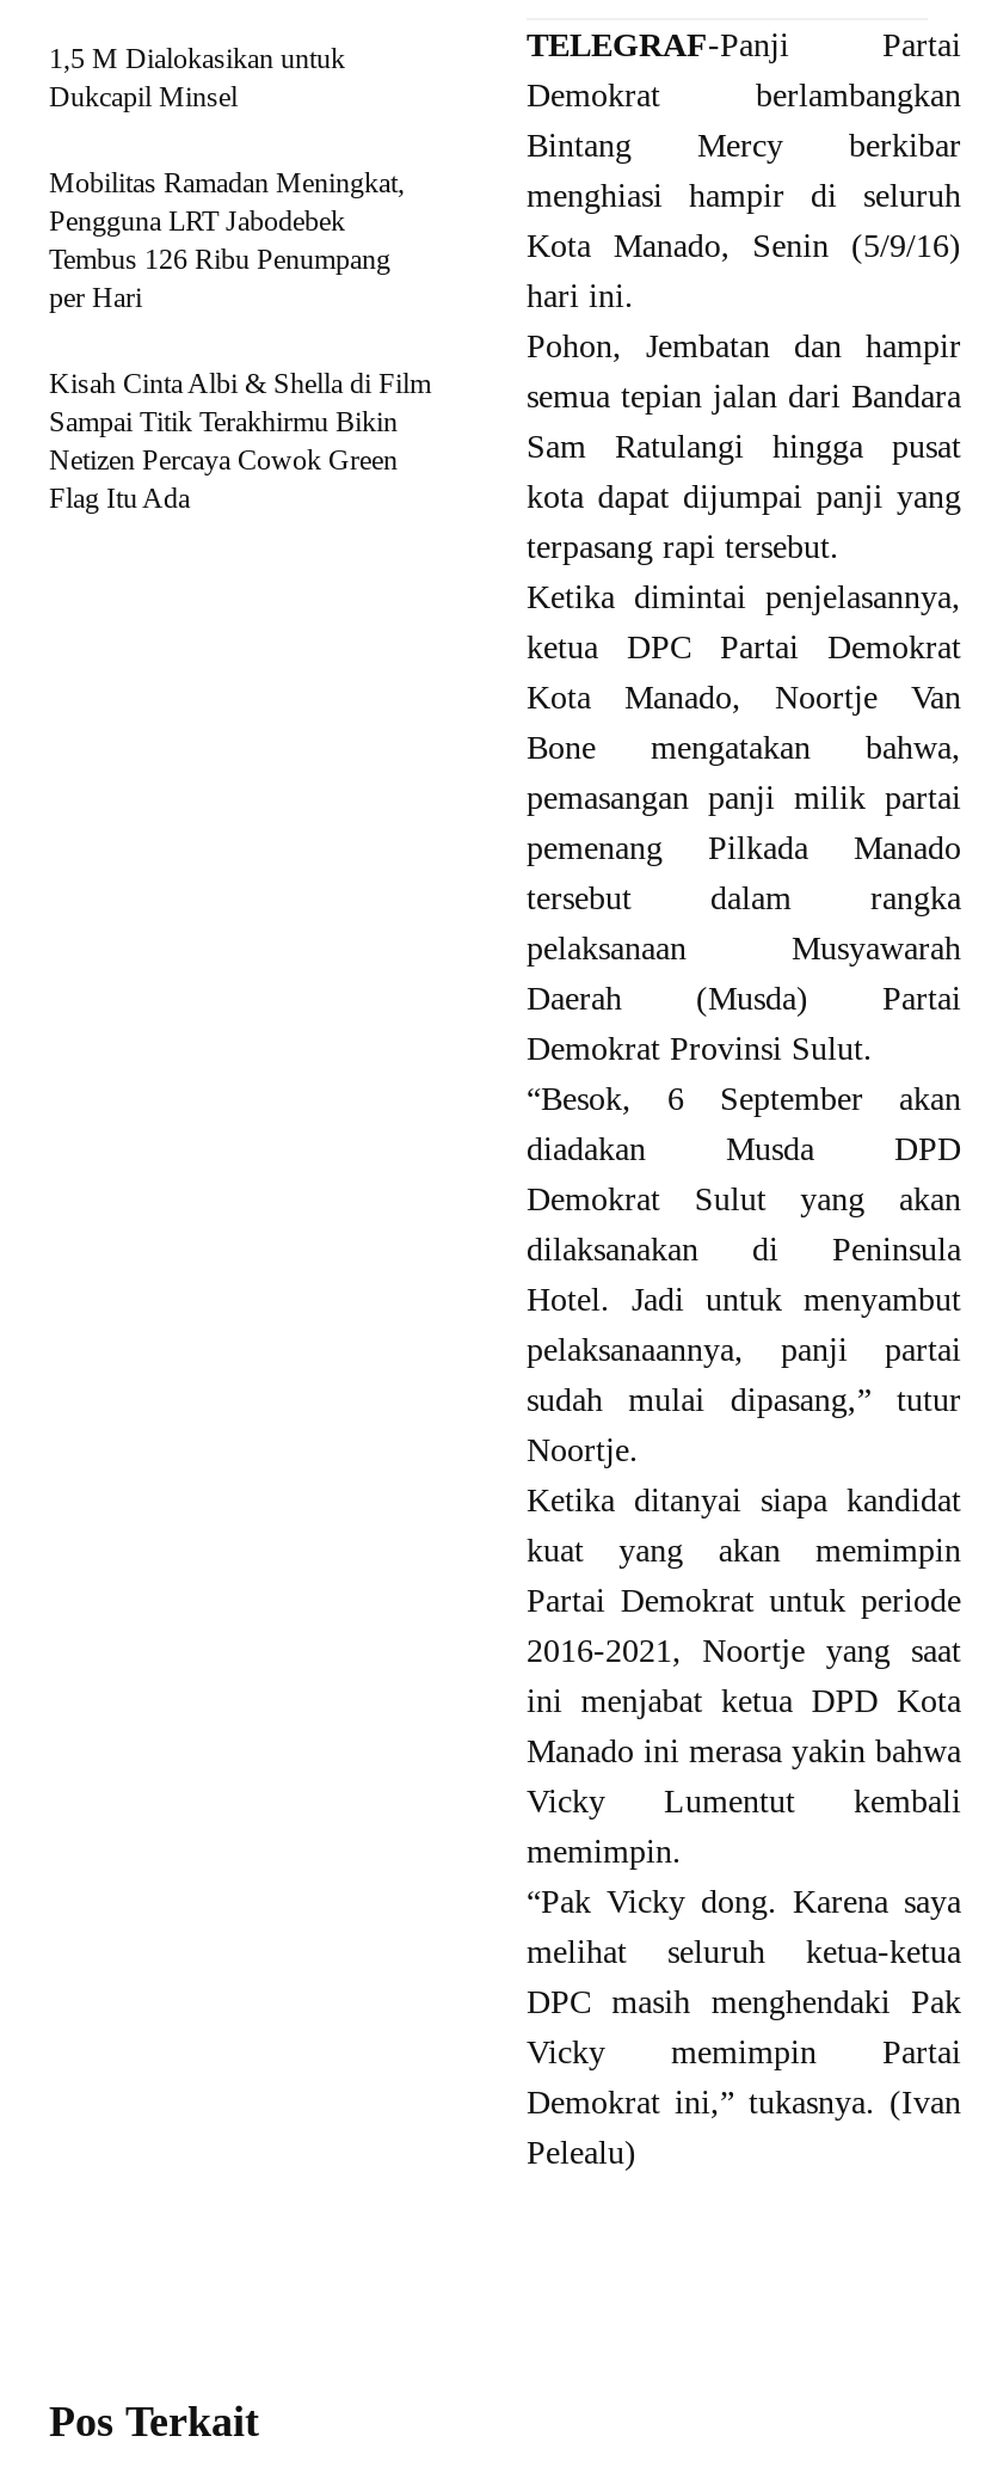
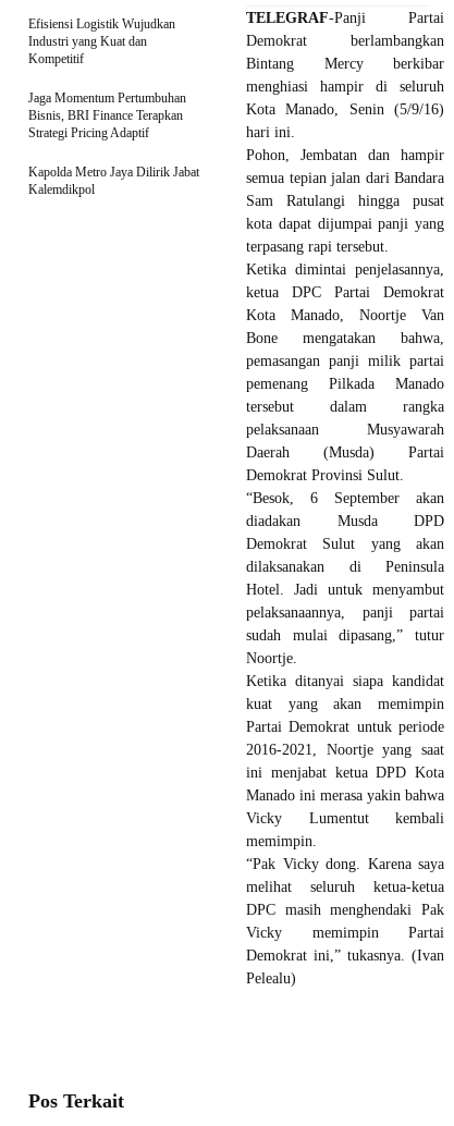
- 1,5 M Dialokasikan untuk
- Dukcapil Minsel
+ Efisiensi Logistik Wujudkan
+ Industri yang Kuat dan
+ Kompetitif

- Mobilitas Ramadan Meningkat,
- Pengguna LRT Jabodebek
- Tembus 126 Ribu Penumpang
- per Hari
+ Jaga Momentum Pertumbuhan
+ Bisnis, BRI Finance Terapkan
+ Strategi Pricing Adaptif

- Kisah Cinta Albi & Shella di Film
- Sampai Titik Terakhirmu Bikin
- Netizen Percaya Cowok Green
- Flag Itu Ada
+ Kapolda Metro Jaya Dilirik Jabat
+ Kalemdikpol
